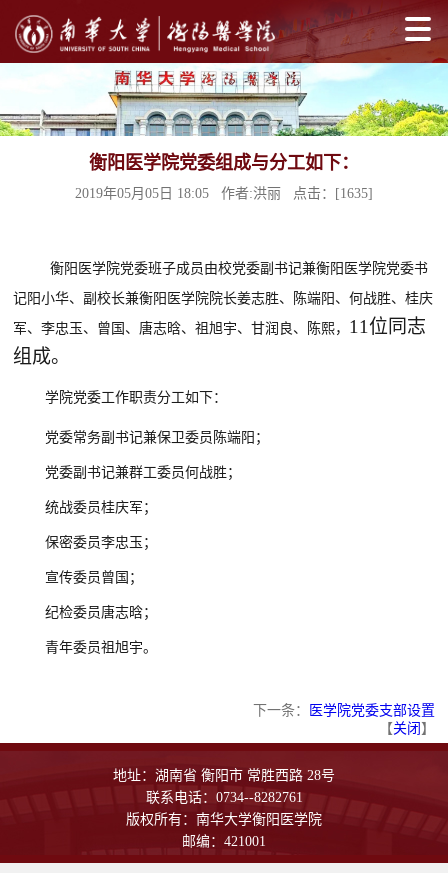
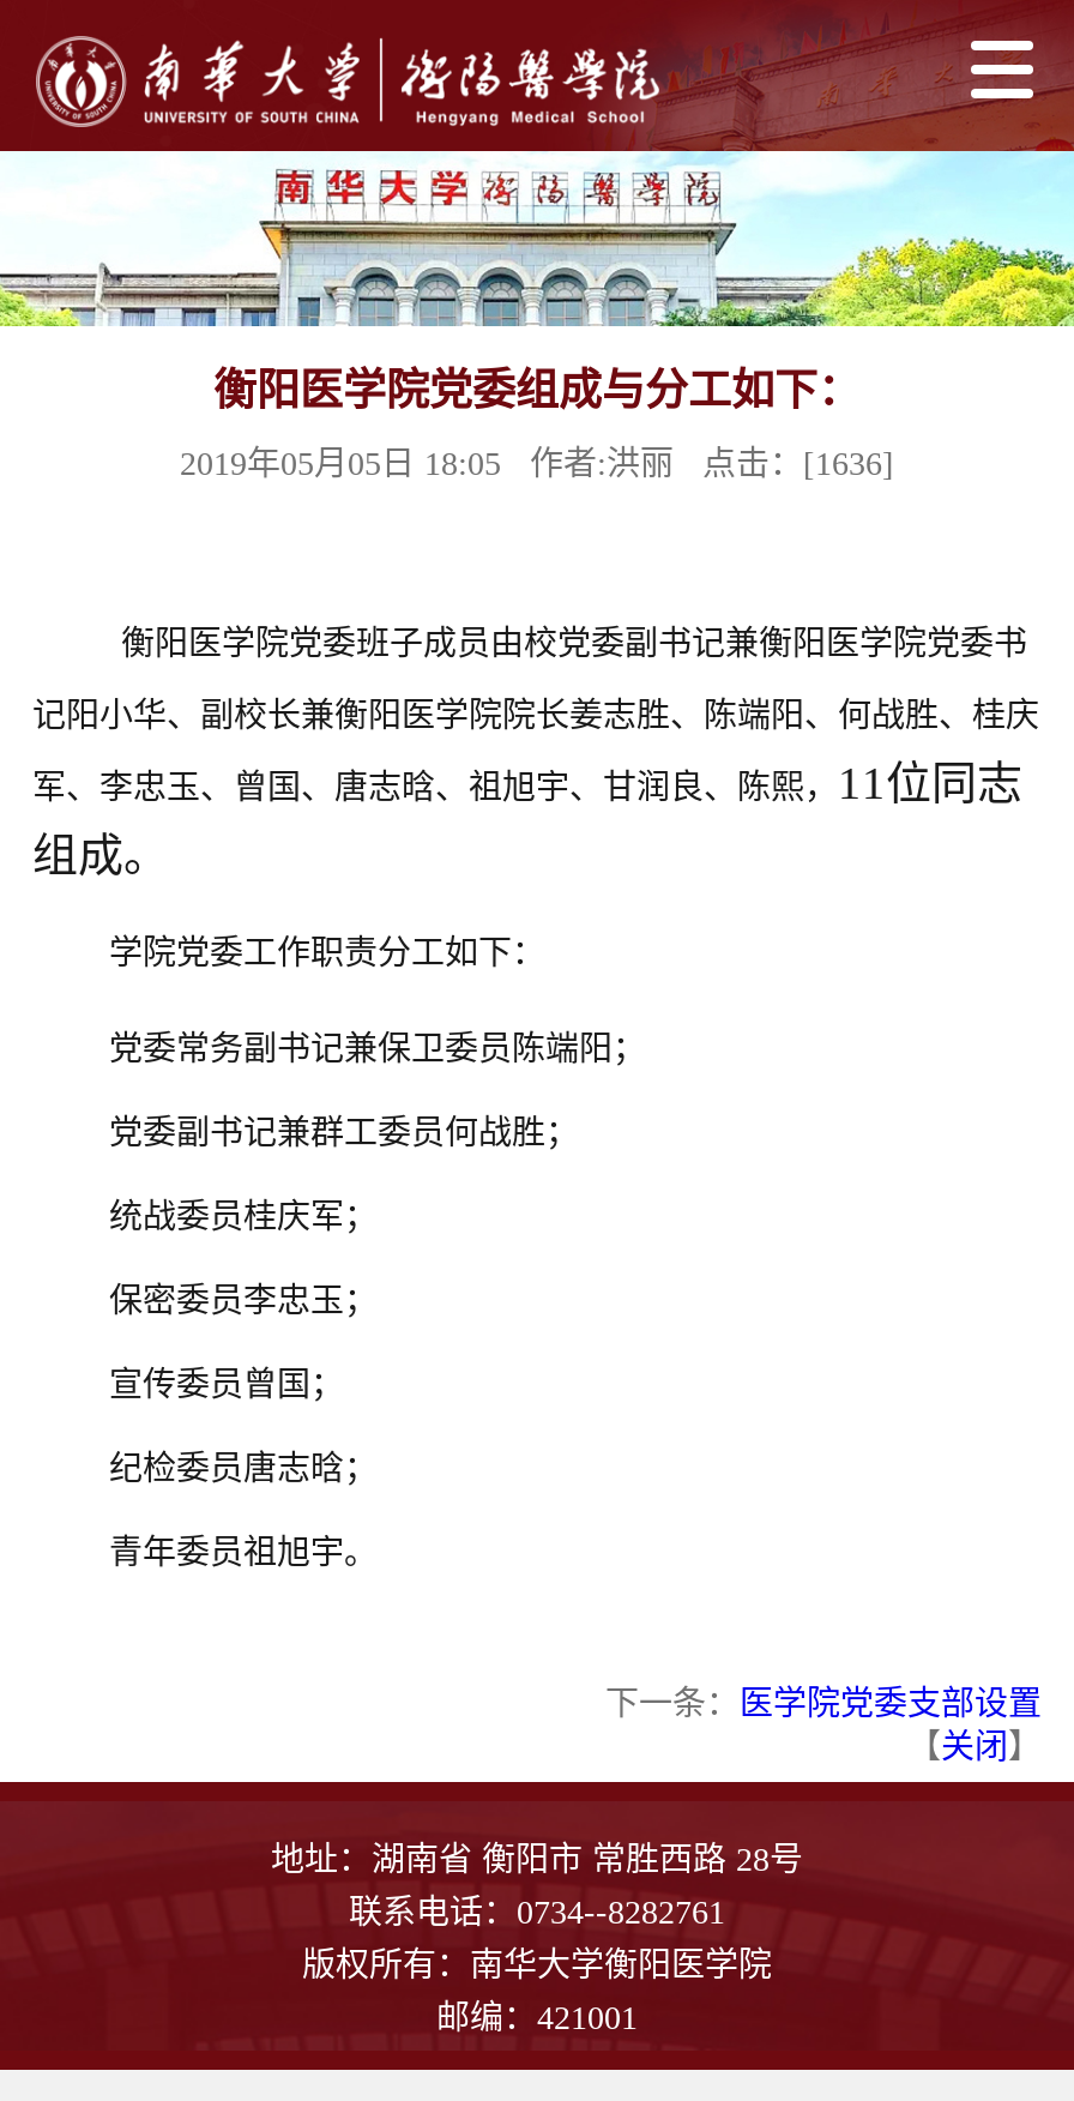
- 2019年05月05日 18:05 作者:洪丽 点击：[1635]
+ 2019年05月05日 18:05 作者:洪丽 点击：[1636]
